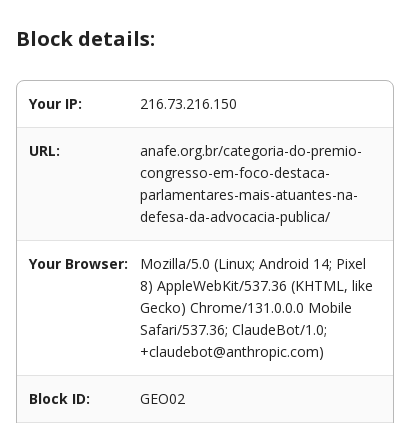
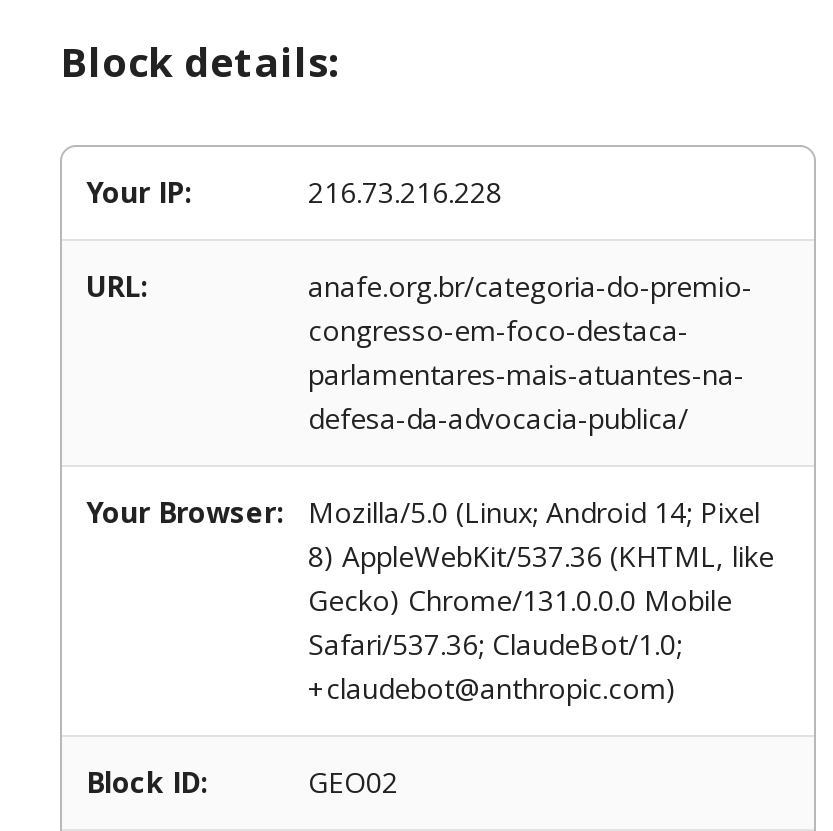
- 216.73.216.150
+ 216.73.216.228
